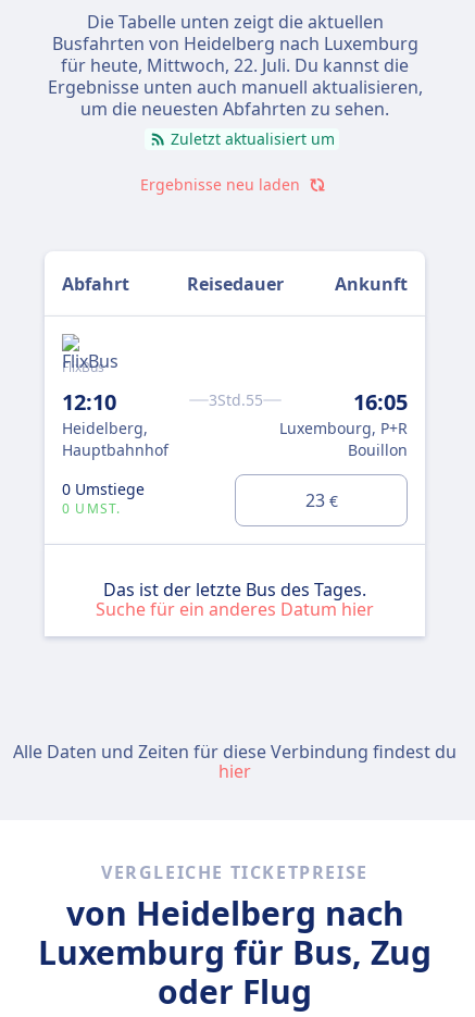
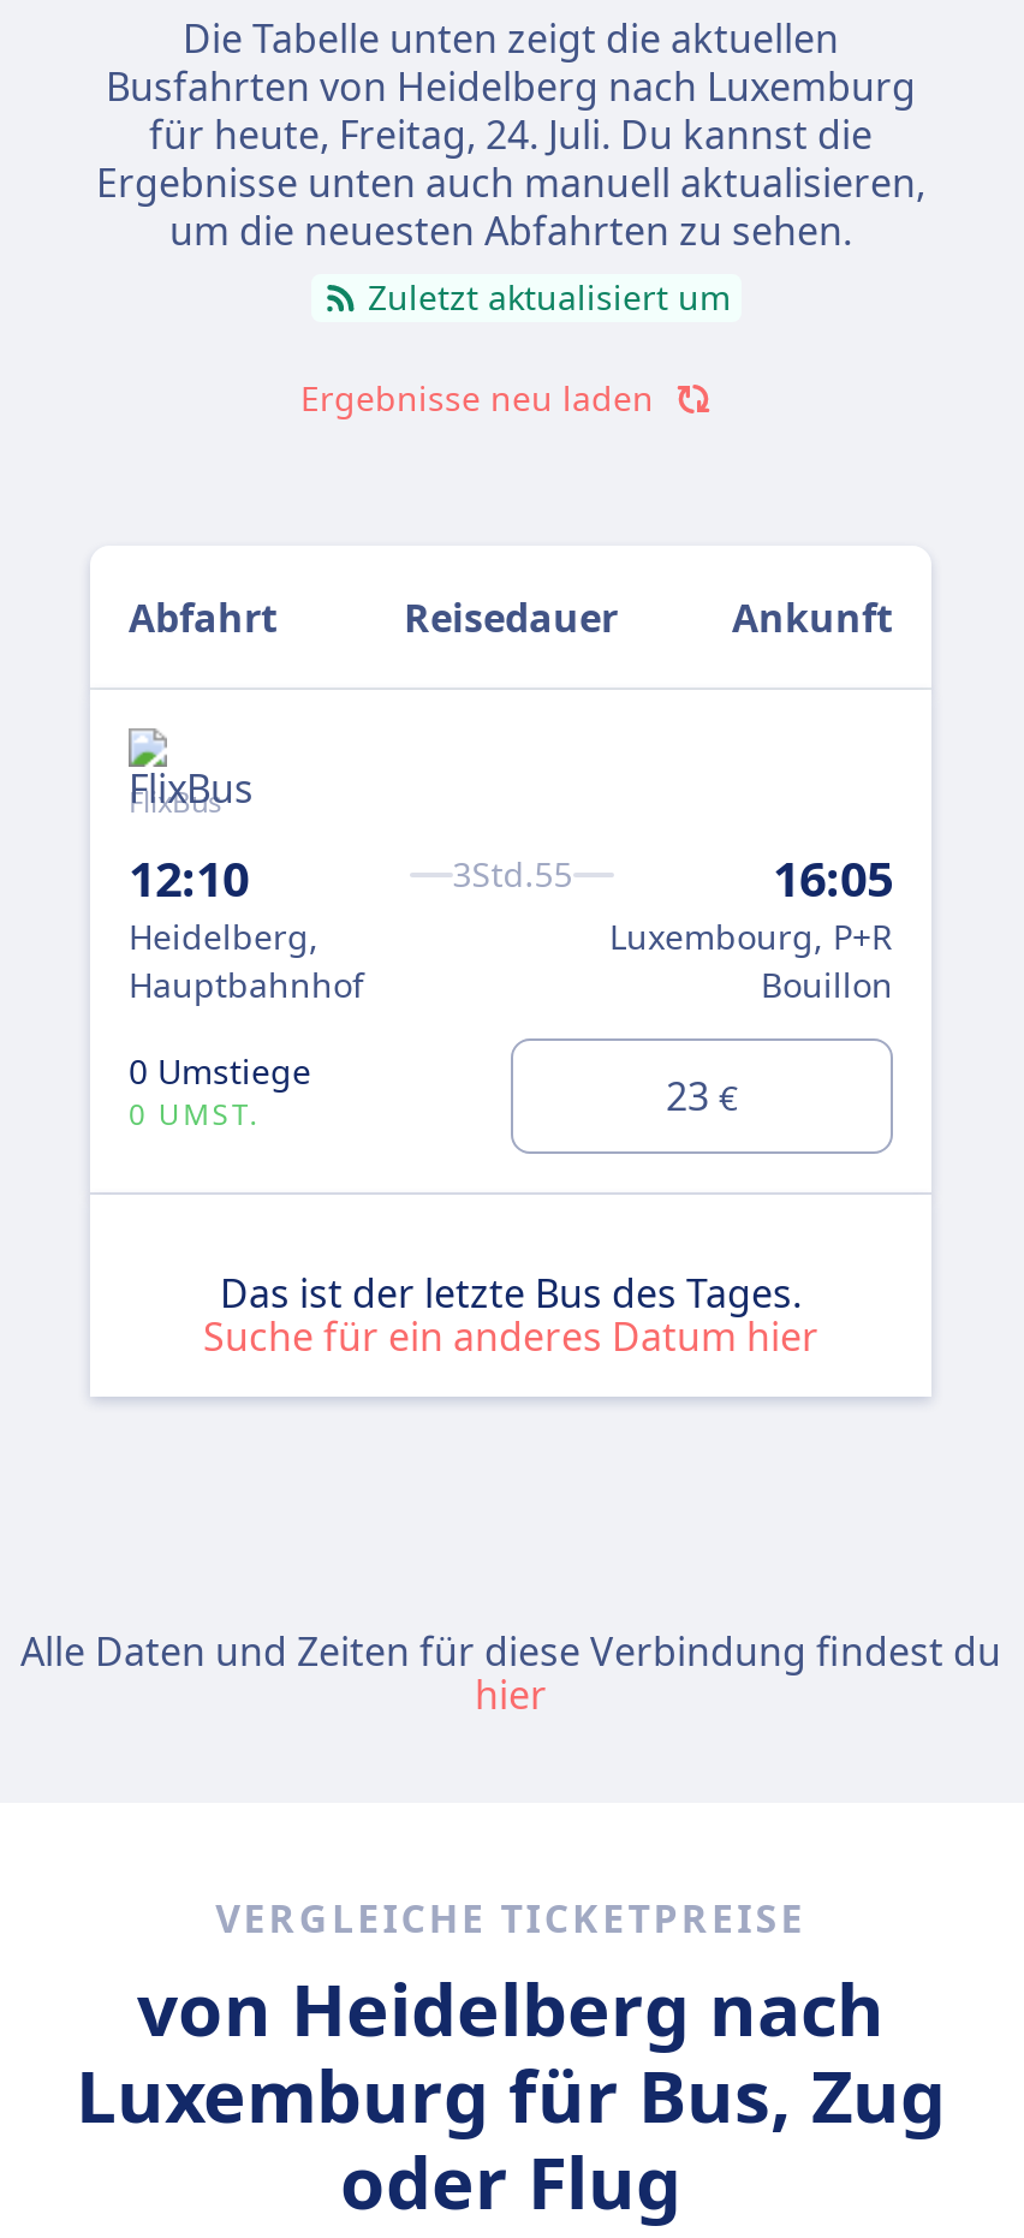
- für heute, Mittwoch, 22. Juli. Du kannst die
+ für heute, Freitag, 24. Juli. Du kannst die
